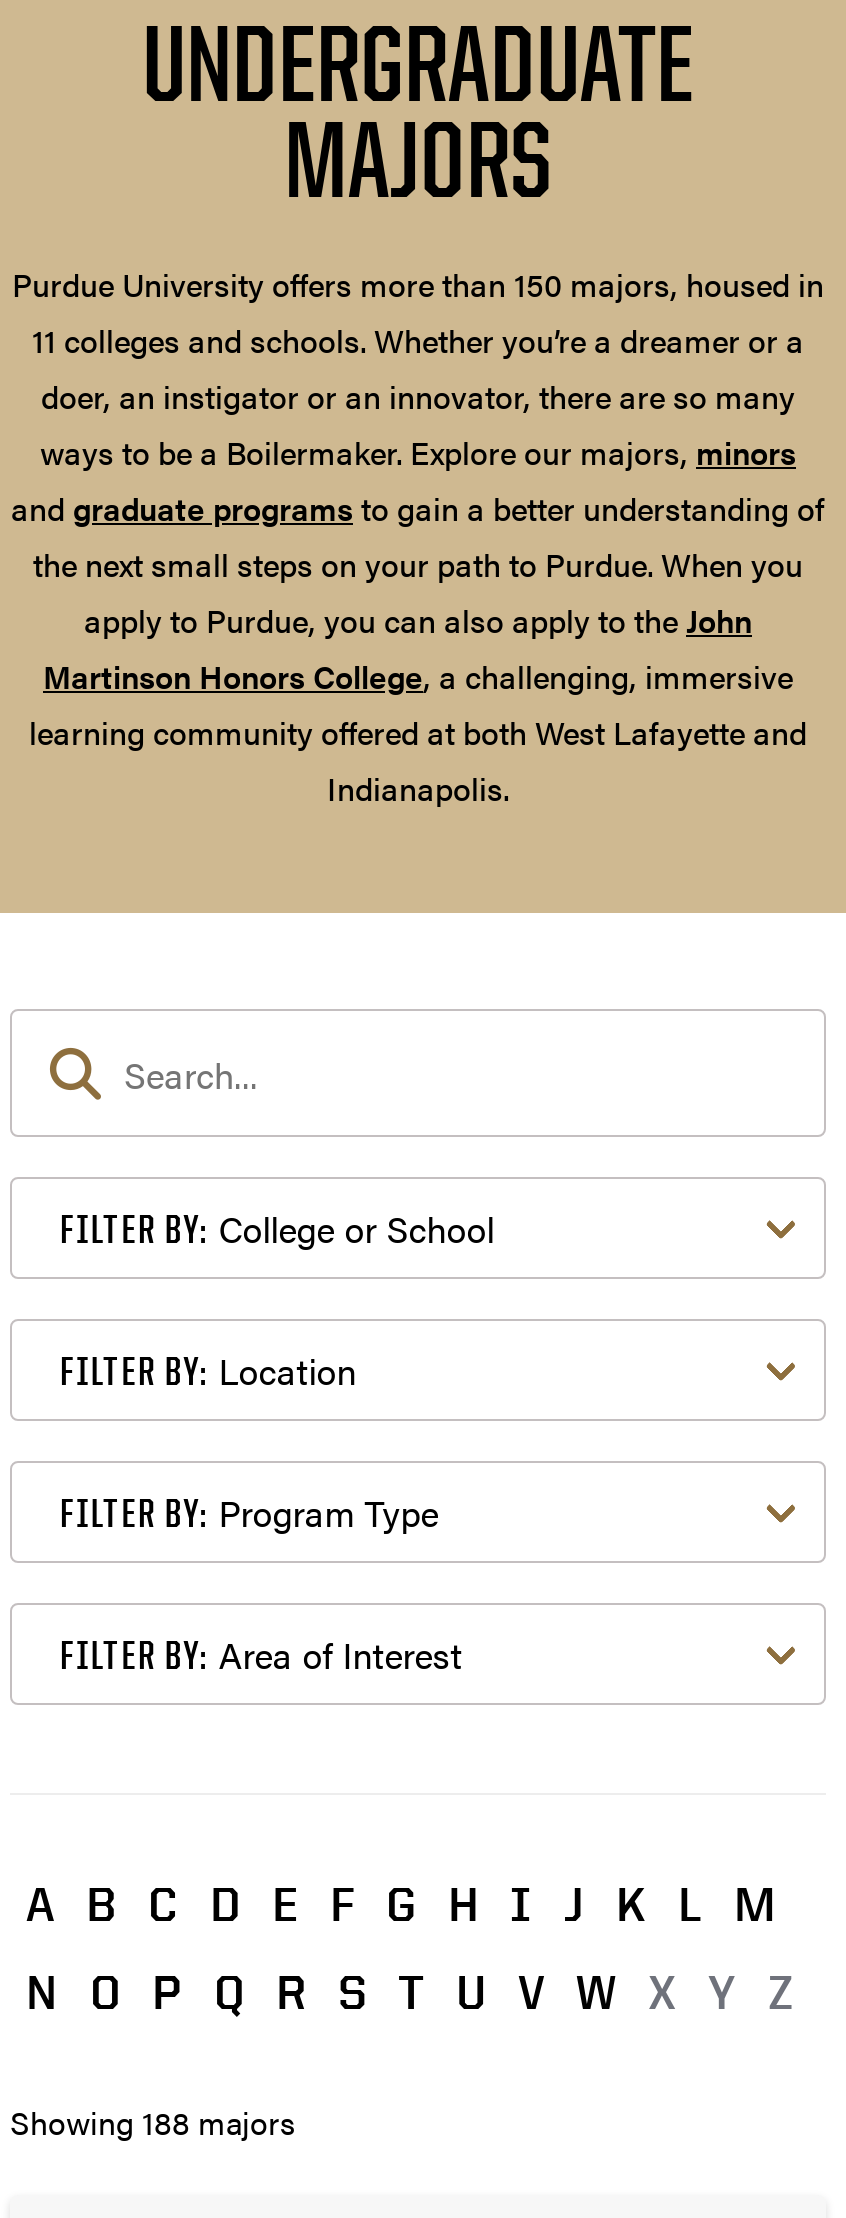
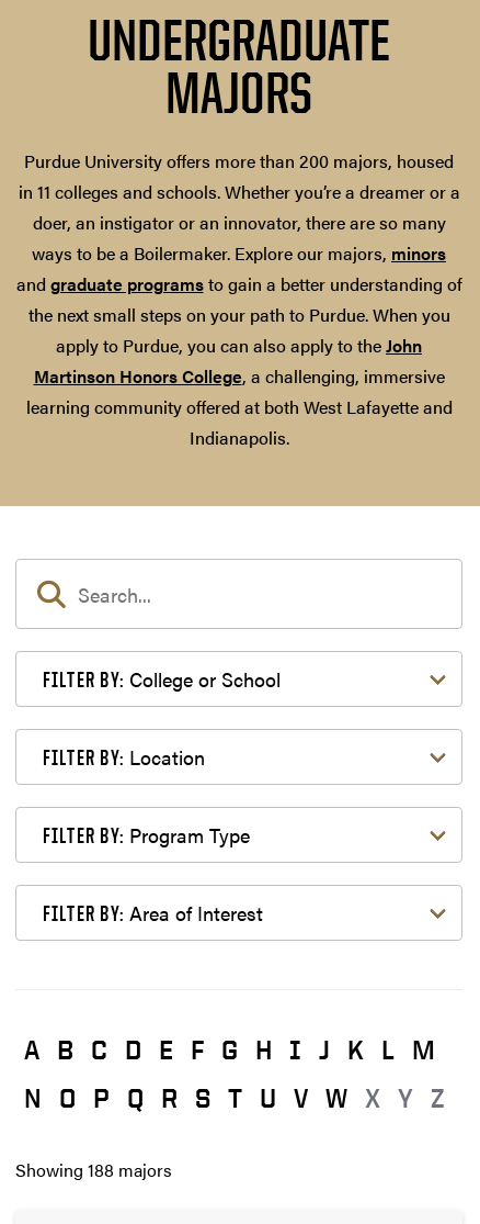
- Purdue University offers more than 150 majors, housed in
- 11 colleges and schools. Whether you’re a dreamer or a
+ Purdue University offers more than 200 majors, housed
+ in 11 colleges and schools. Whether you’re a dreamer or a
